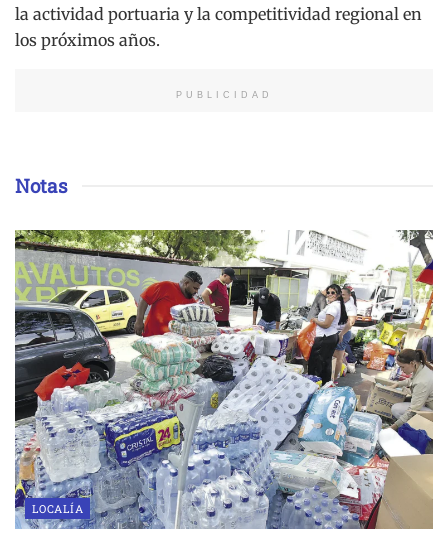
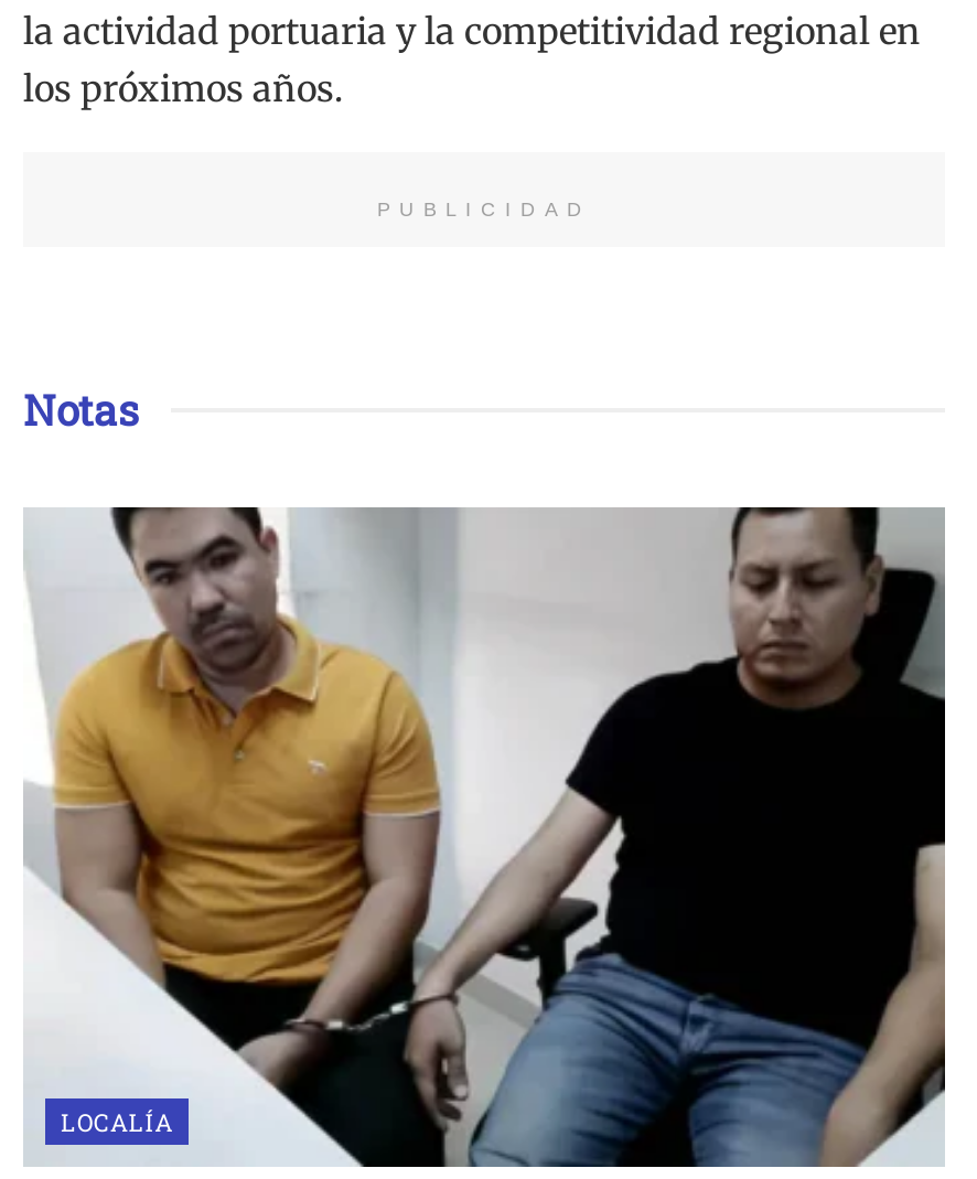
- [image]
+ [image]
